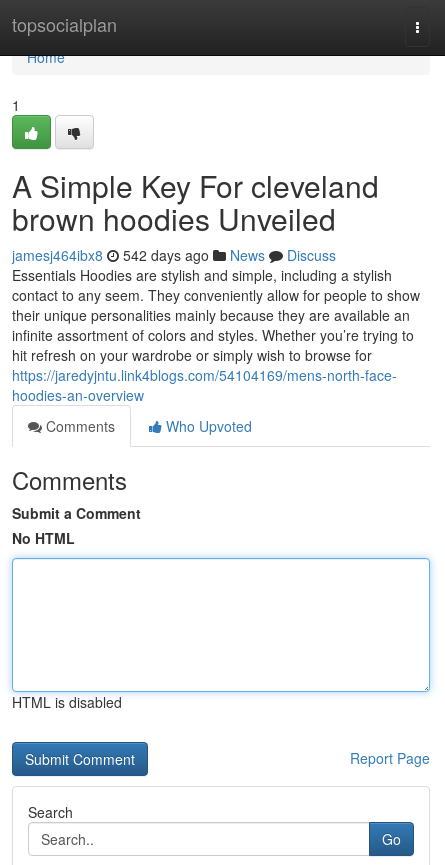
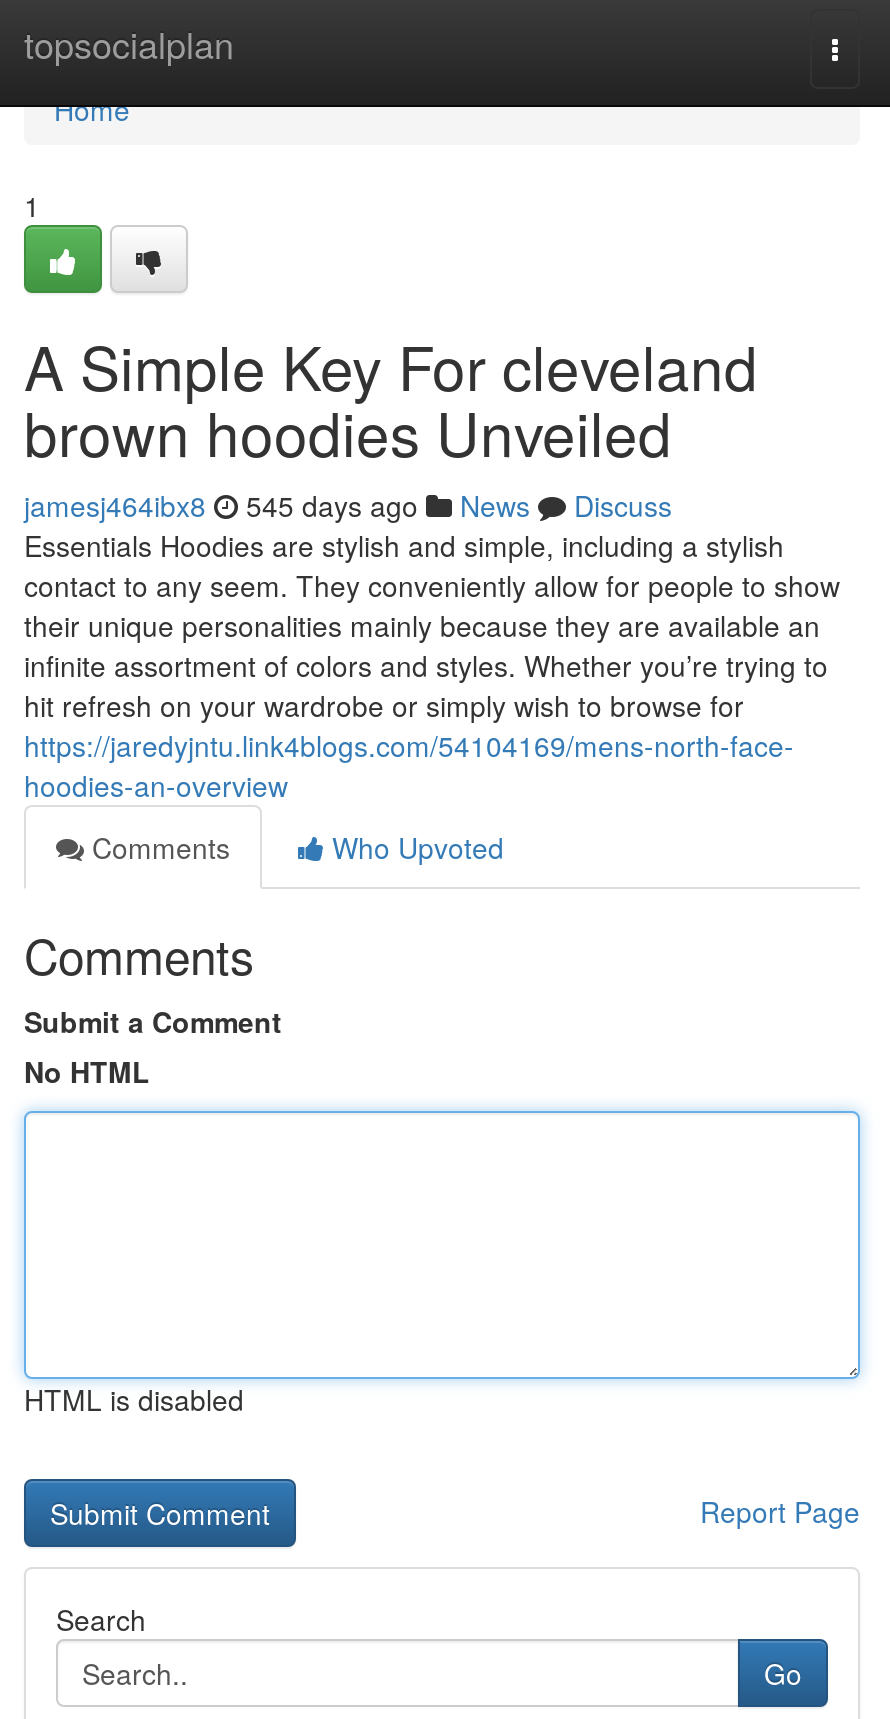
- jamesj464ibx8 542 days ago News Discuss
+ jamesj464ibx8 545 days ago News Discuss
